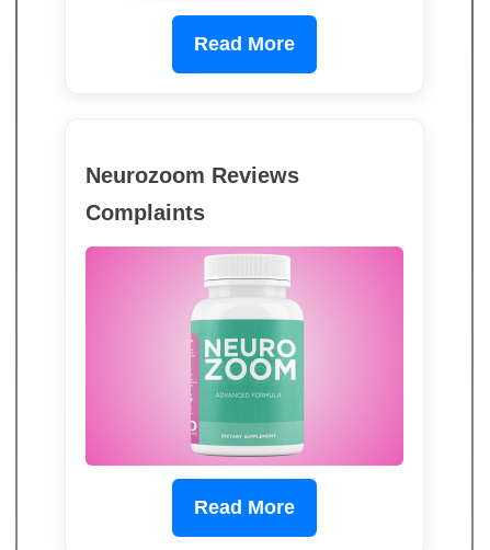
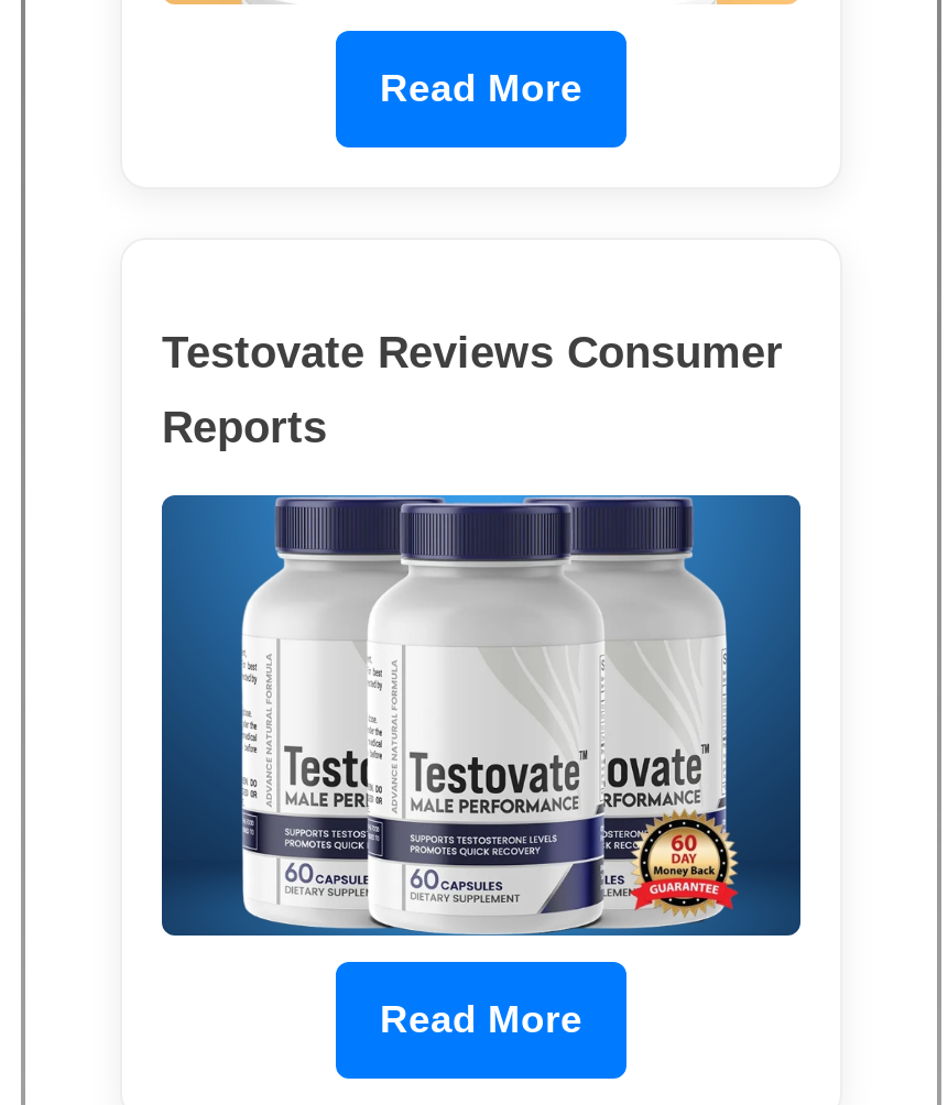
- Neurozoom Reviews
+ Testovate Reviews Consumer

- Complaints
+ Reports

- [image]
+ [image]
